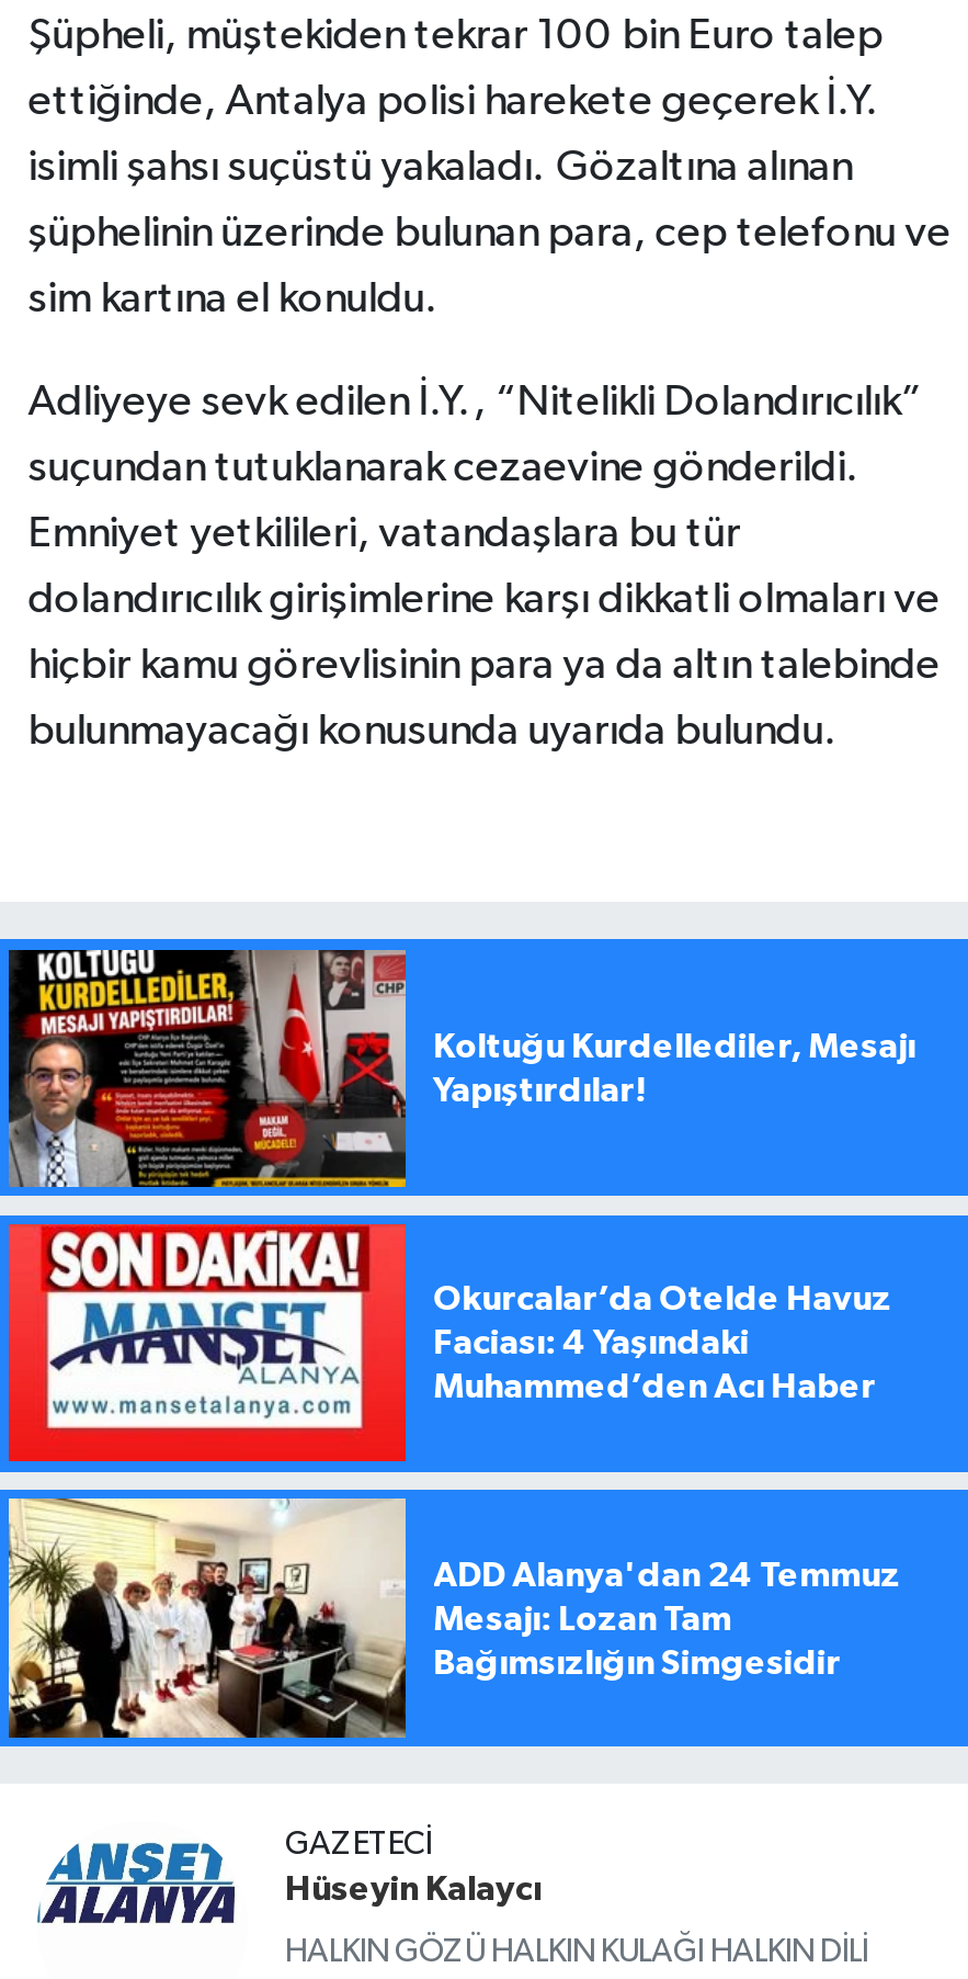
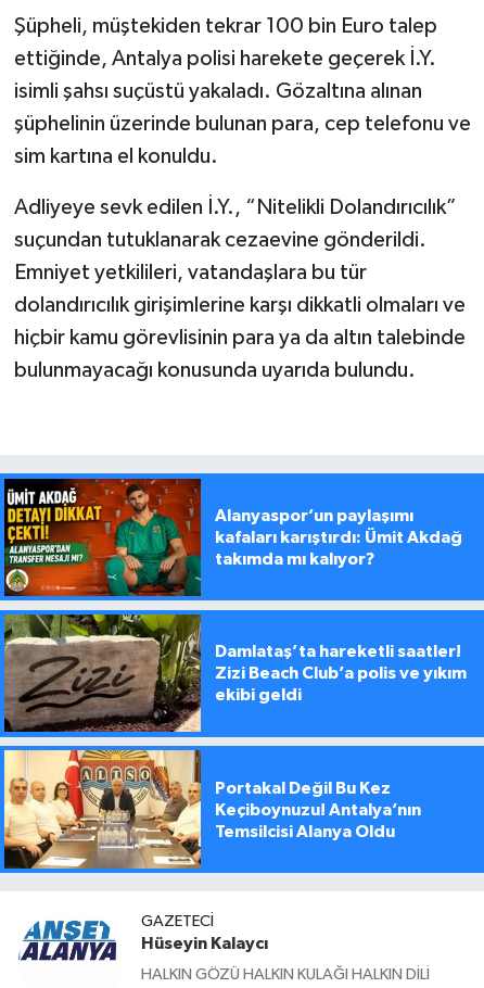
- [image]
- Koltuğu Kurdellediler, Mesajı
- Yapıştırdılar!
+ [image]
+ Alanyaspor’un paylaşımı
+ kafaları karıştırdı: Ümit Akdağ
+ takımda mı kalıyor?

- [image]
- Okurcalar’da Otelde Havuz
- Faciası: 4 Yaşındaki
- Muhammed’den Acı Haber
+ [image]
+ Damlataş’ta hareketli saatler!
+ Zizi Beach Club’a polis ve yıkım
+ ekibi geldi

- [image]
- ADD Alanya'dan 24 Temmuz
- Mesajı: Lozan Tam
- Bağımsızlığın Simgesidir
+ [image]
+ Portakal Değil Bu Kez
+ Keçiboynuzu! Antalya’nın
+ Temsilcisi Alanya Oldu
